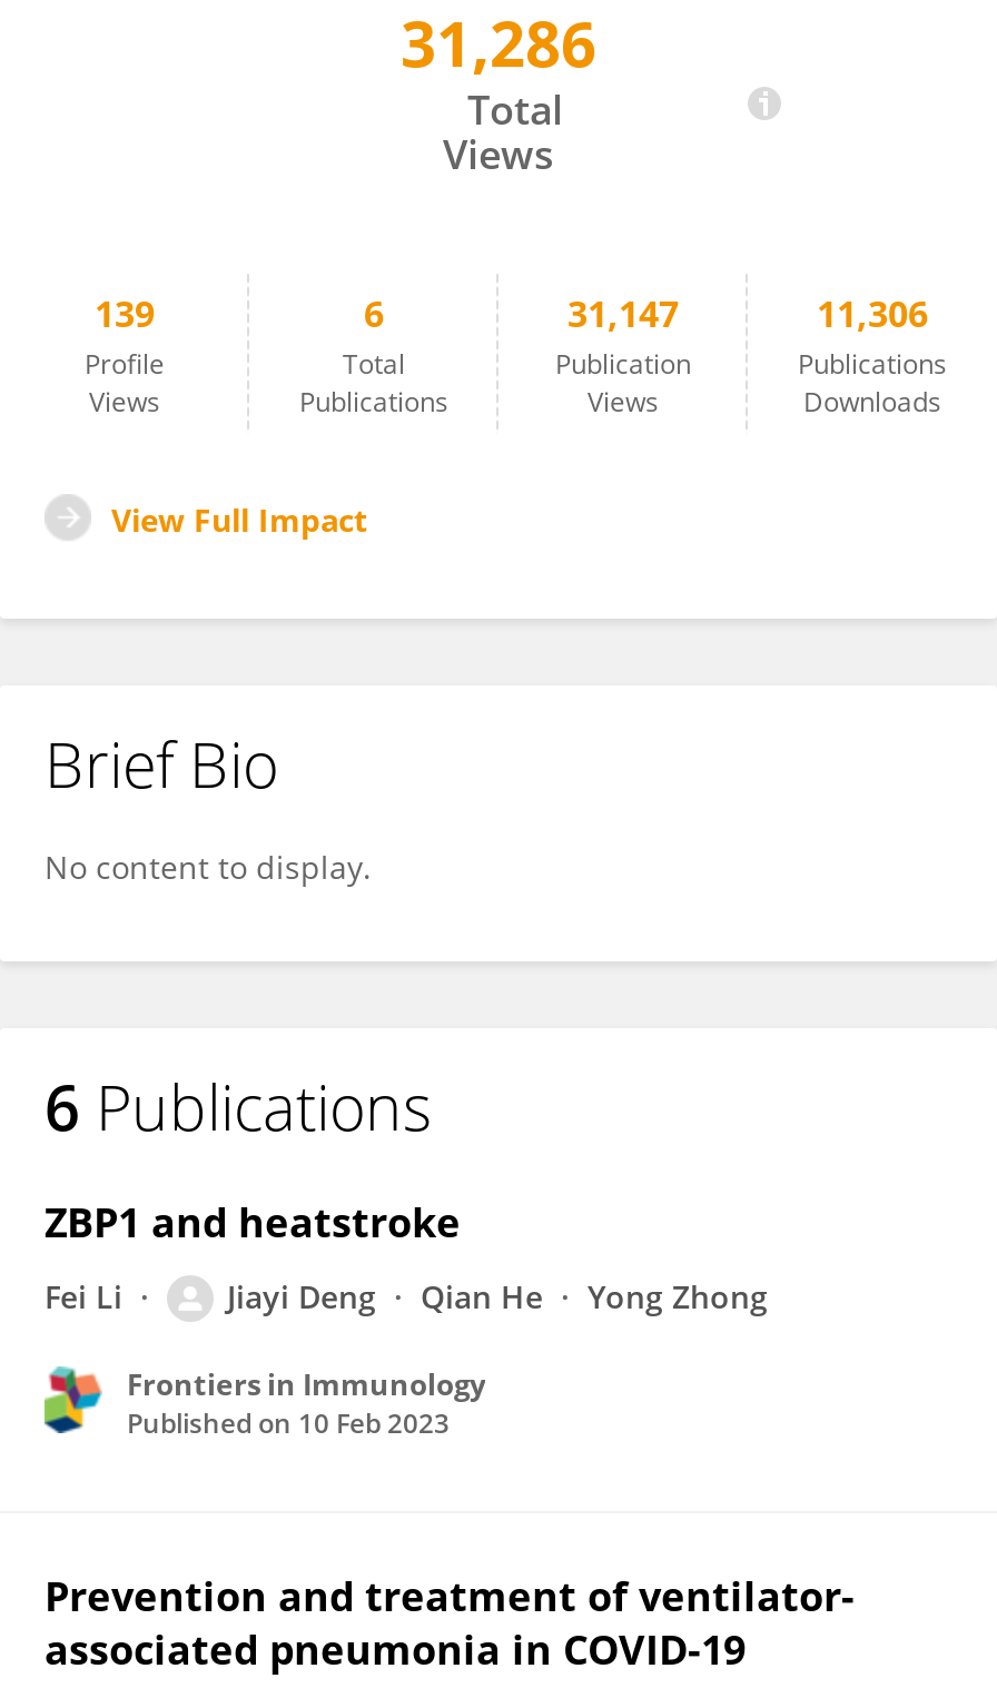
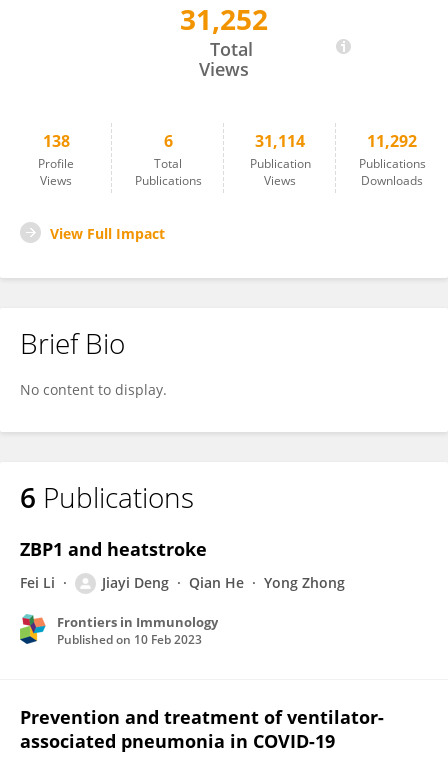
- 31,286
+ 31,252

- 139
+ 138

- 31,147
+ 31,114

- 11,306
+ 11,292
